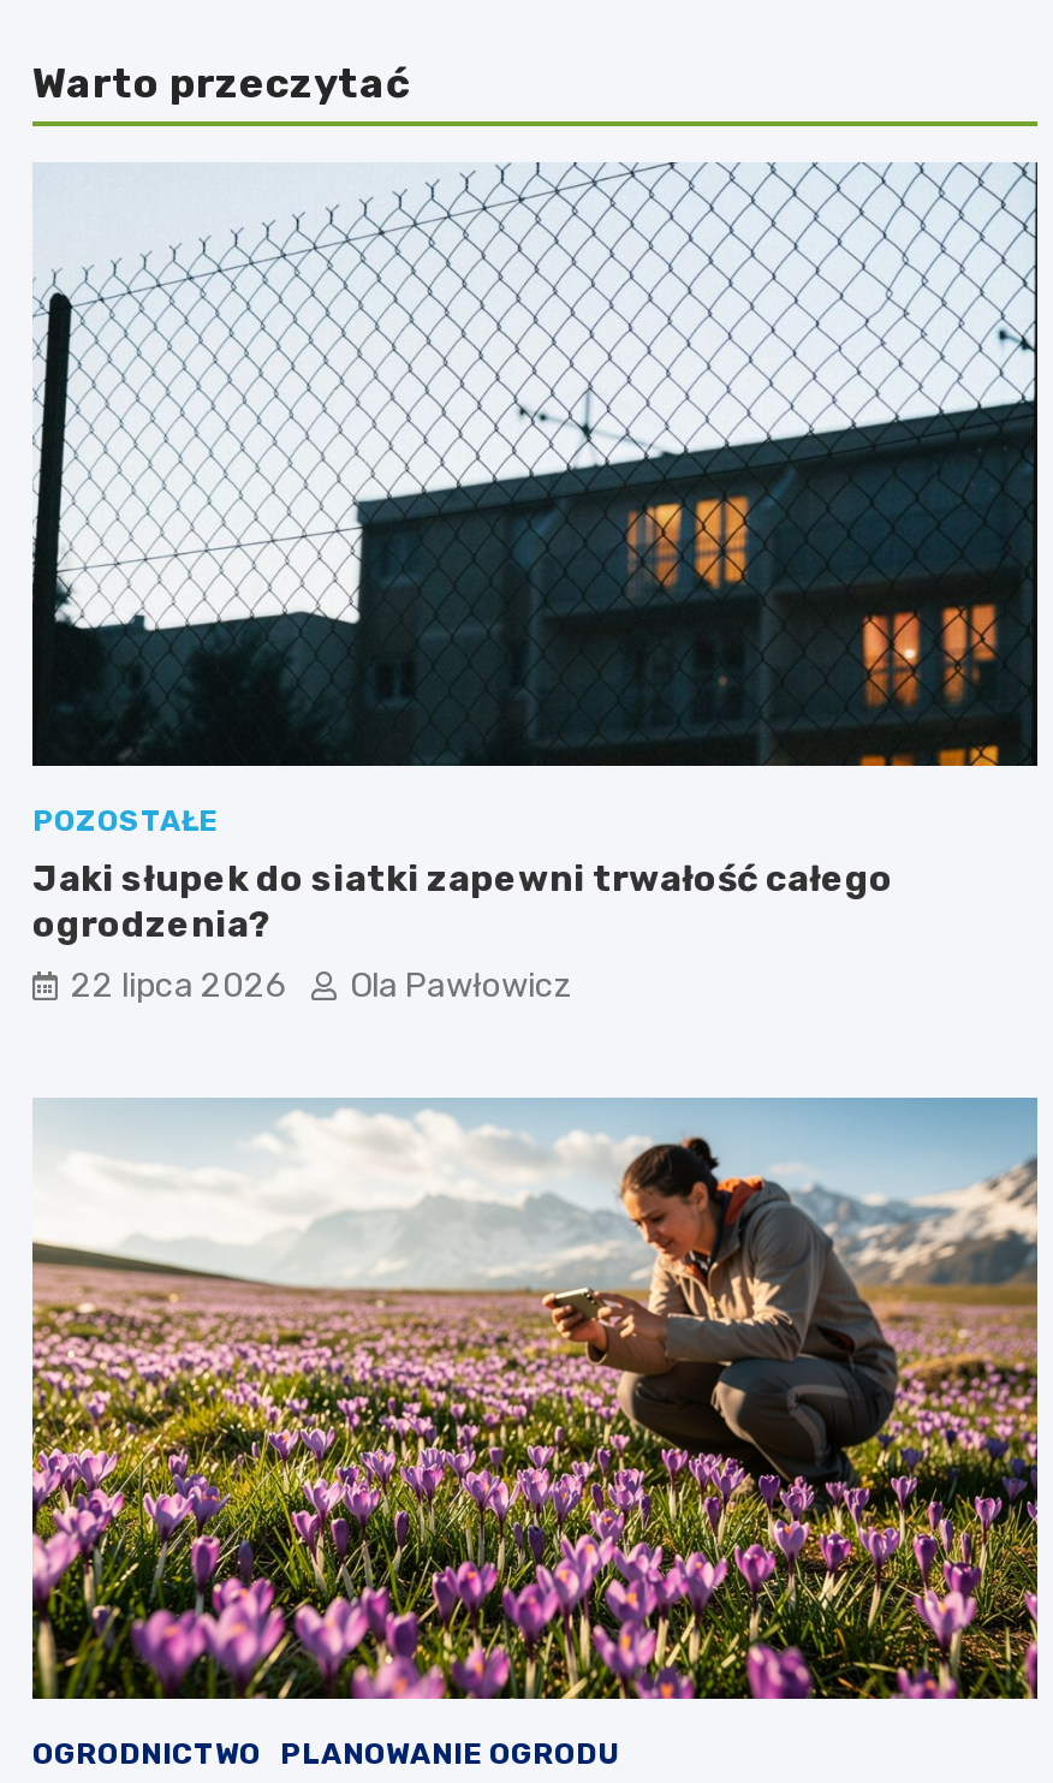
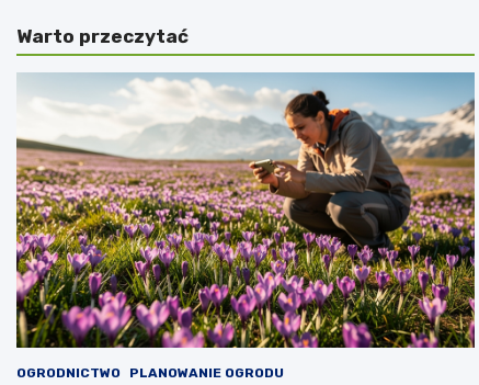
- [image]
- POZOSTAŁE
- Jaki słupek do siatki zapewni trwałość całego
- ogrodzenia?
- 22 lipca 2026
- Ola Pawłowicz
